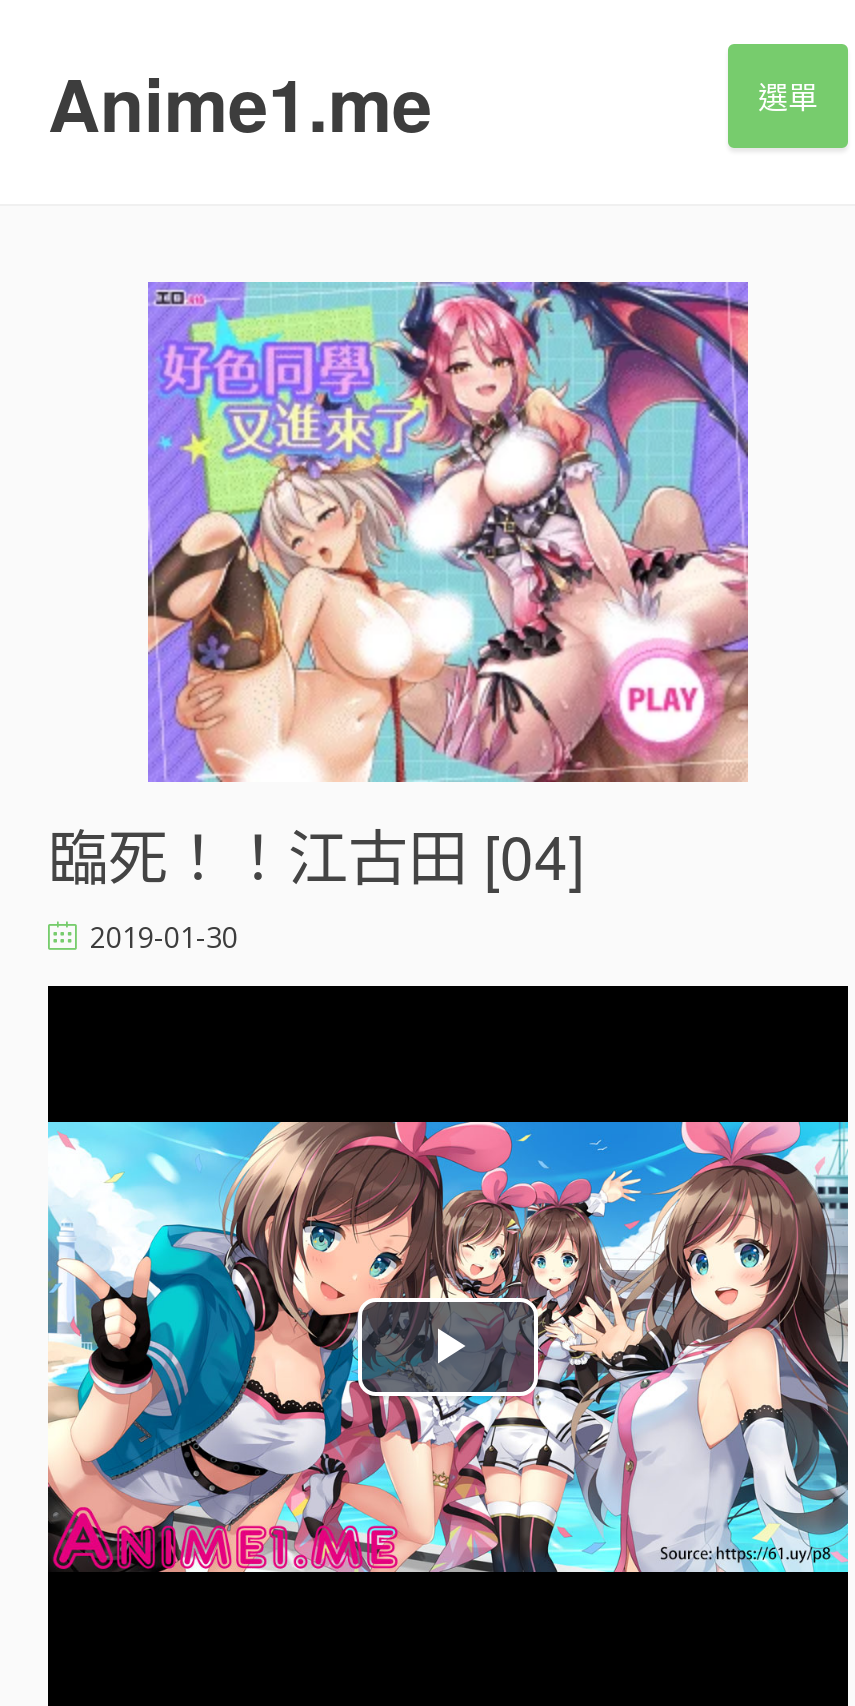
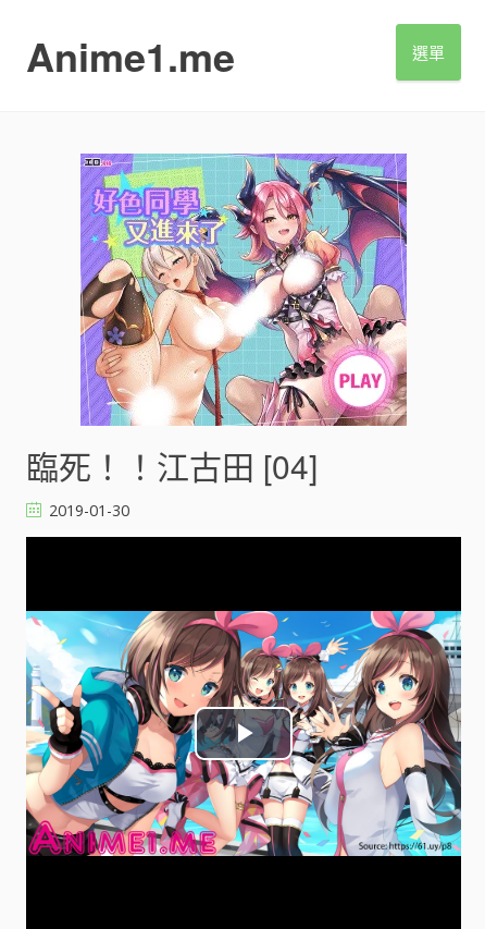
- [image]
+ [image]
